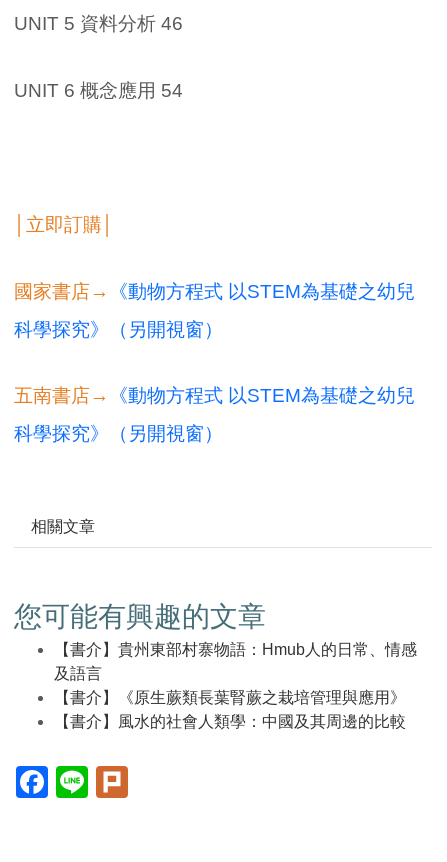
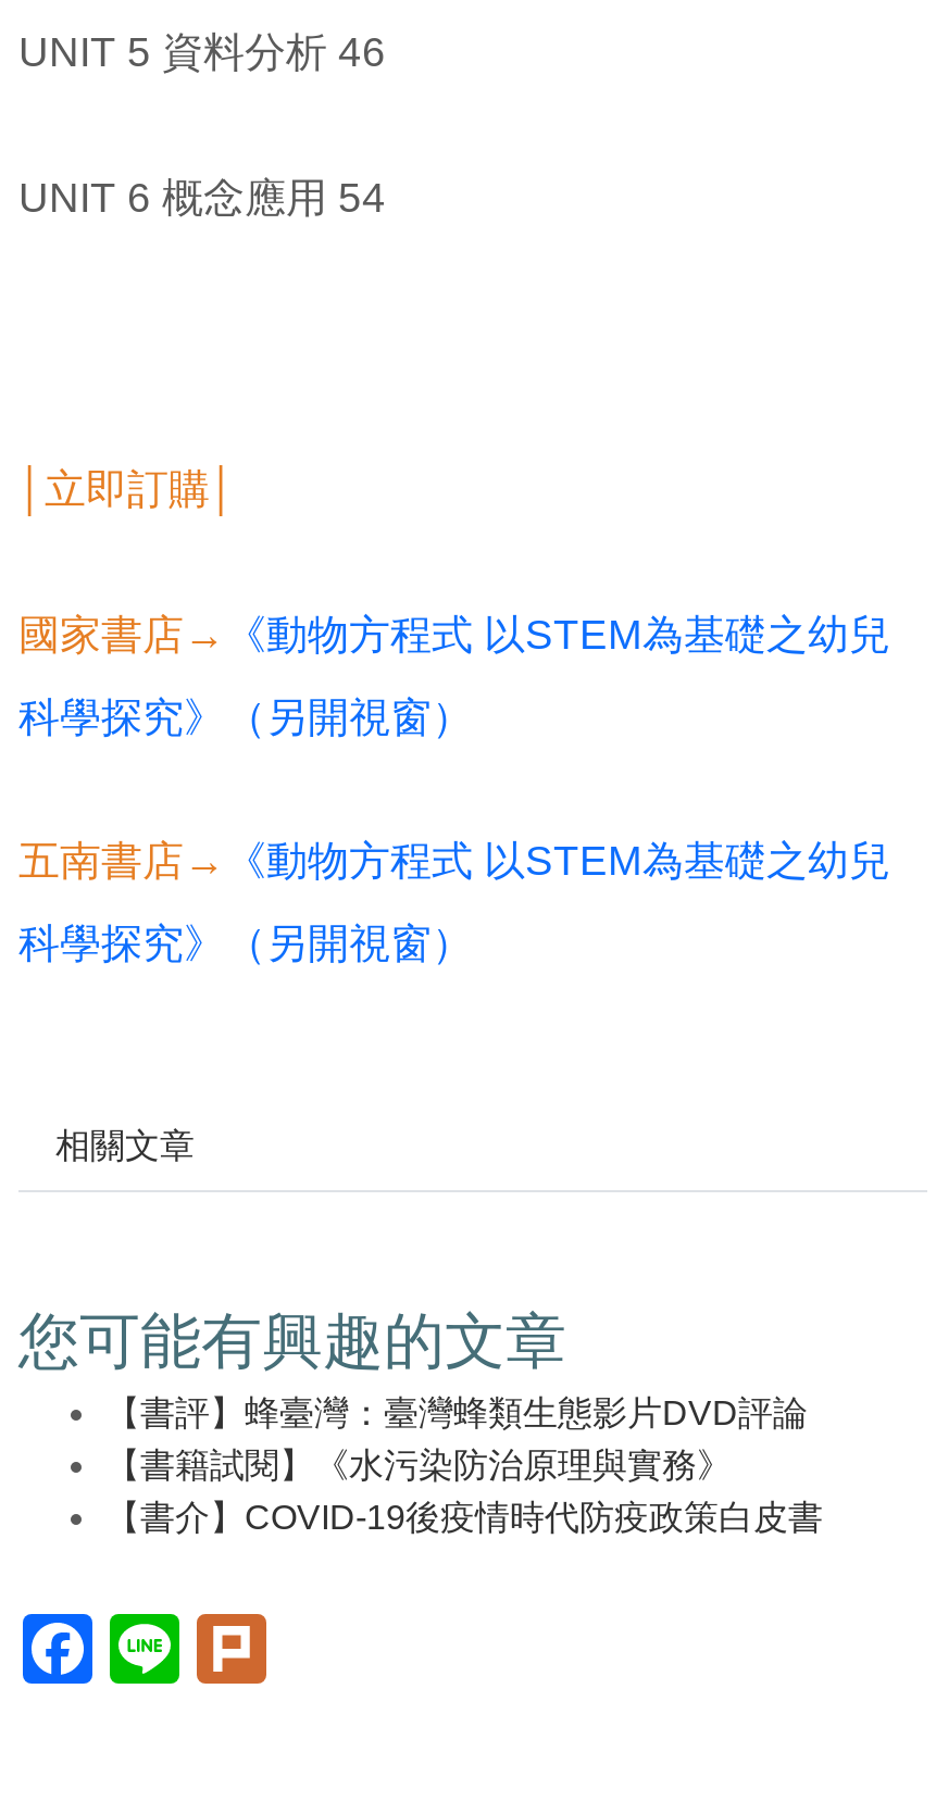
- 【書介】貴州東部村寨物語：Hmub人的日常、情感
- 及語言
- 【書介】《原生蕨類長葉腎蕨之栽培管理與應用》
- 【書介】風水的社會人類學：中國及其周邊的比較
+ 【書評】蜂臺灣：臺灣蜂類生態影片DVD評論
+ 【書籍試閱】《水污染防治原理與實務》
+ 【書介】COVID-19後疫情時代防疫政策白皮書
